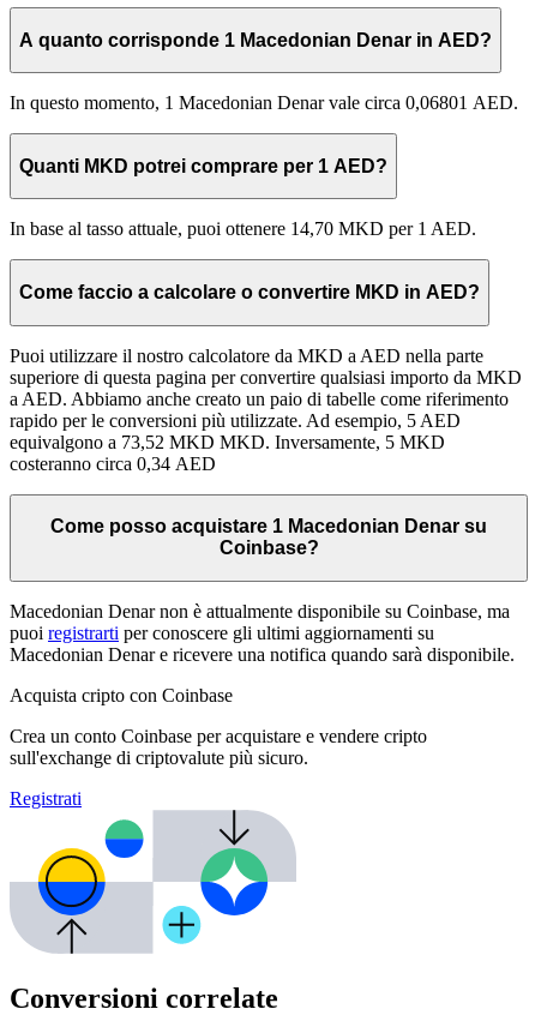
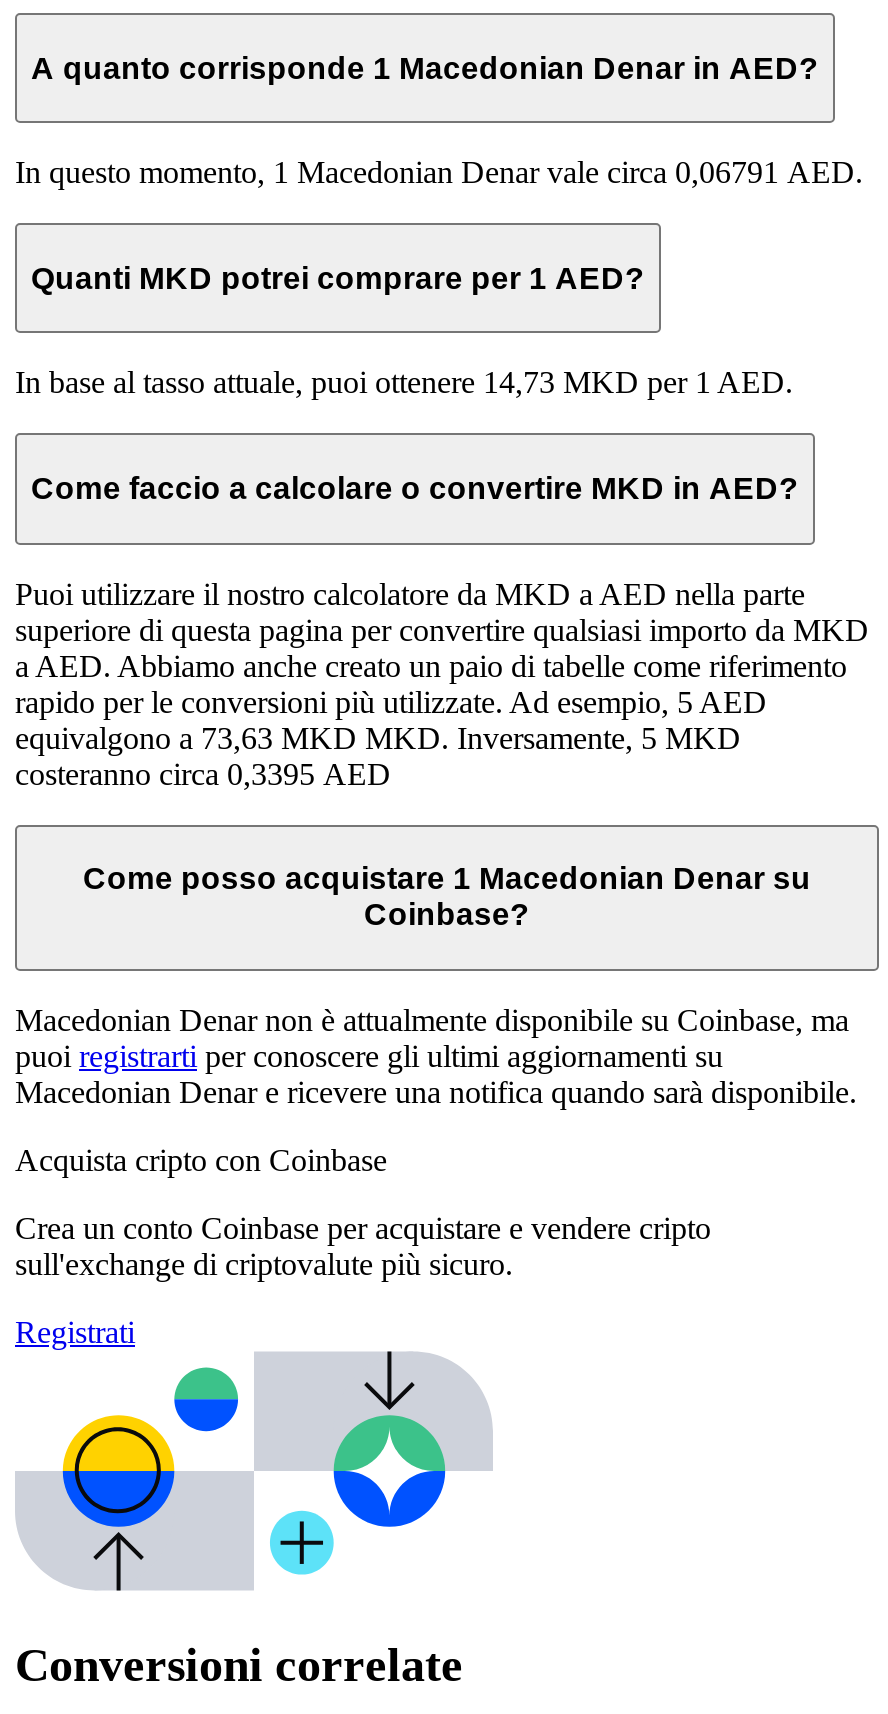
- In questo momento, 1 Macedonian Denar vale circa 0,06801 AED.
+ In questo momento, 1 Macedonian Denar vale circa 0,06791 AED.

- In base al tasso attuale, puoi ottenere 14,70 MKD per 1 AED.
+ In base al tasso attuale, puoi ottenere 14,73 MKD per 1 AED.

- equivalgono a 73,52 MKD MKD. Inversamente, 5 MKD
+ equivalgono a 73,63 MKD MKD. Inversamente, 5 MKD

- costeranno circa 0,34 AED
+ costeranno circa 0,3395 AED
